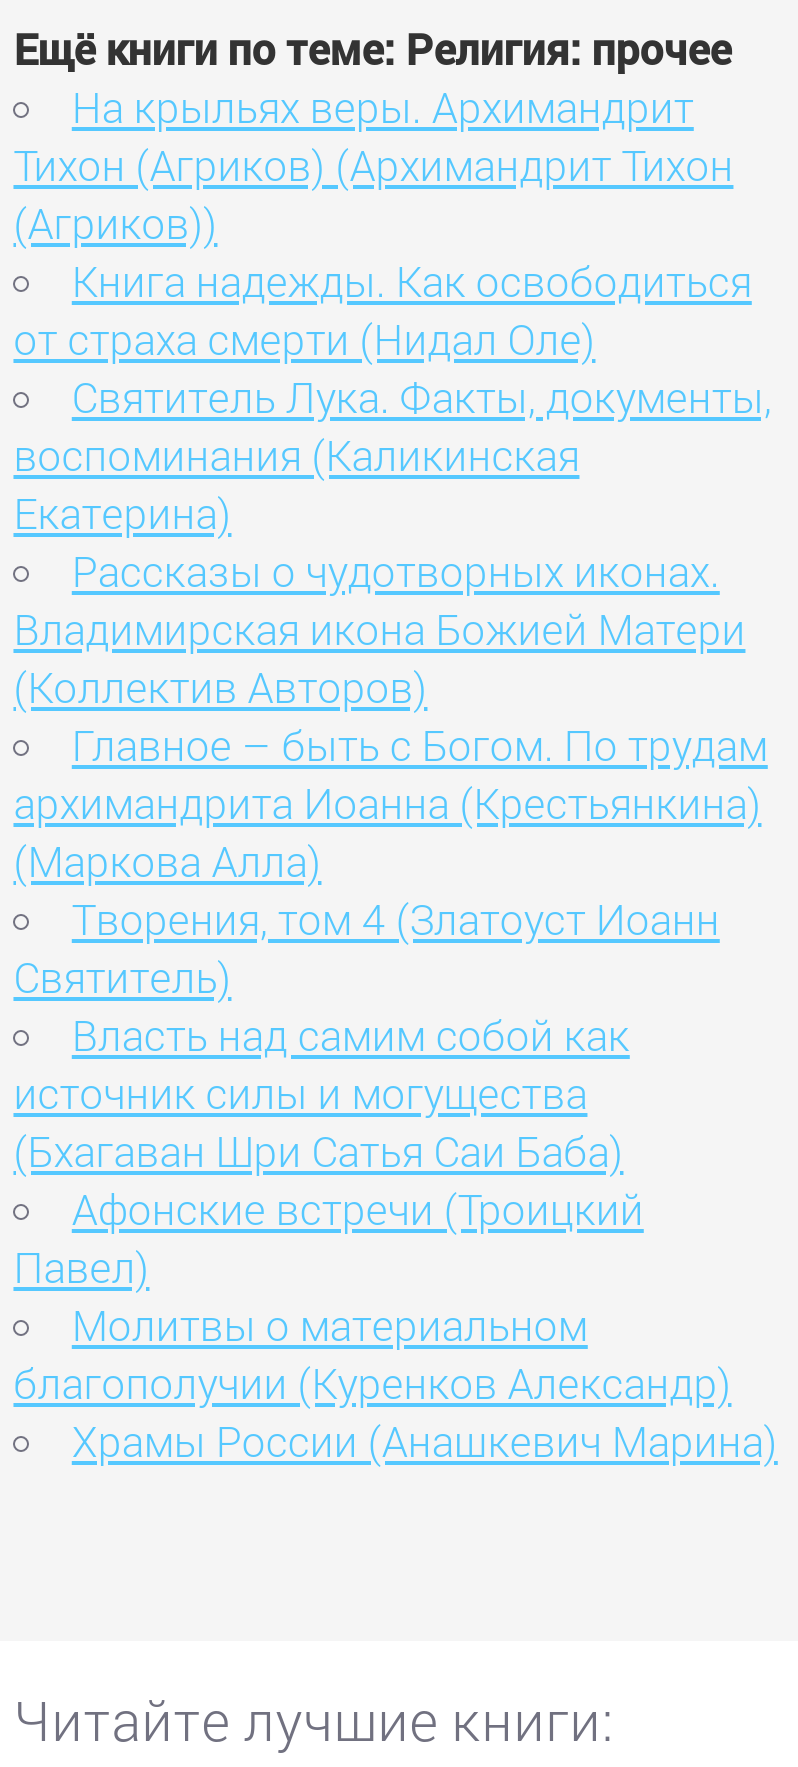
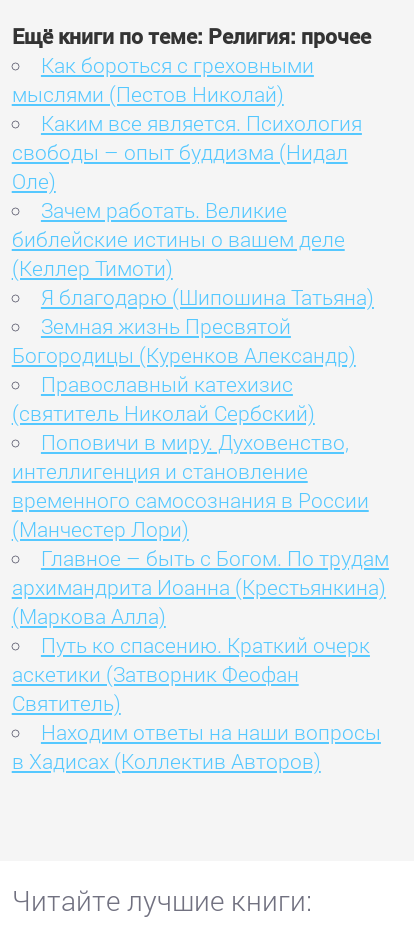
- На крыльях веры. Архимандрит
- Тихон (Агриков) (Архимандрит Тихон
- (Агриков))
- Книга надежды. Как освободиться
- от страха смерти (Нидал Оле)
- Святитель Лука. Факты, документы,
- воспоминания (Каликинская
- Екатерина)
- Рассказы о чудотворных иконах.
- Владимирская икона Божией Матери
- (Коллектив Авторов)
+ Как бороться с греховными
+ мыслями (Пестов Николай)
+ Каким все является. Психология
+ свободы – опыт буддизма (Нидал
+ Оле)
+ Зачем работать. Великие
+ библейские истины о вашем деле
+ (Келлер Тимоти)
+ Я благодарю (Шипошина Татьяна)
+ Земная жизнь Пресвятой
+ Богородицы (Куренков Александр)
+ Православный катехизис
+ (святитель Николай Сербский)
+ Поповичи в миру. Духовенство,
+ интеллигенция и становление
+ временного самосознания в России
+ (Манчестер Лори)

moved down: Главное – быть с Богом. По трудам | архимандрита Иоанна (Крестьянкина) | (Маркова Алла)

- Творения, том 4 (Златоуст Иоанн
+ Путь ко спасению. Краткий очерк
+ аскетики (Затворник Феофан

moved down: Святитель)

- Власть над самим собой как
- источник силы и могущества
- (Бхагаван Шри Сатья Саи Баба)
- Афонские встречи (Троицкий
- Павел)
- Молитвы о материальном
- благополучии (Куренков Александр)
- Храмы России (Анашкевич Марина)
+ Находим ответы на наши вопросы
+ в Хадисах (Коллектив Авторов)
